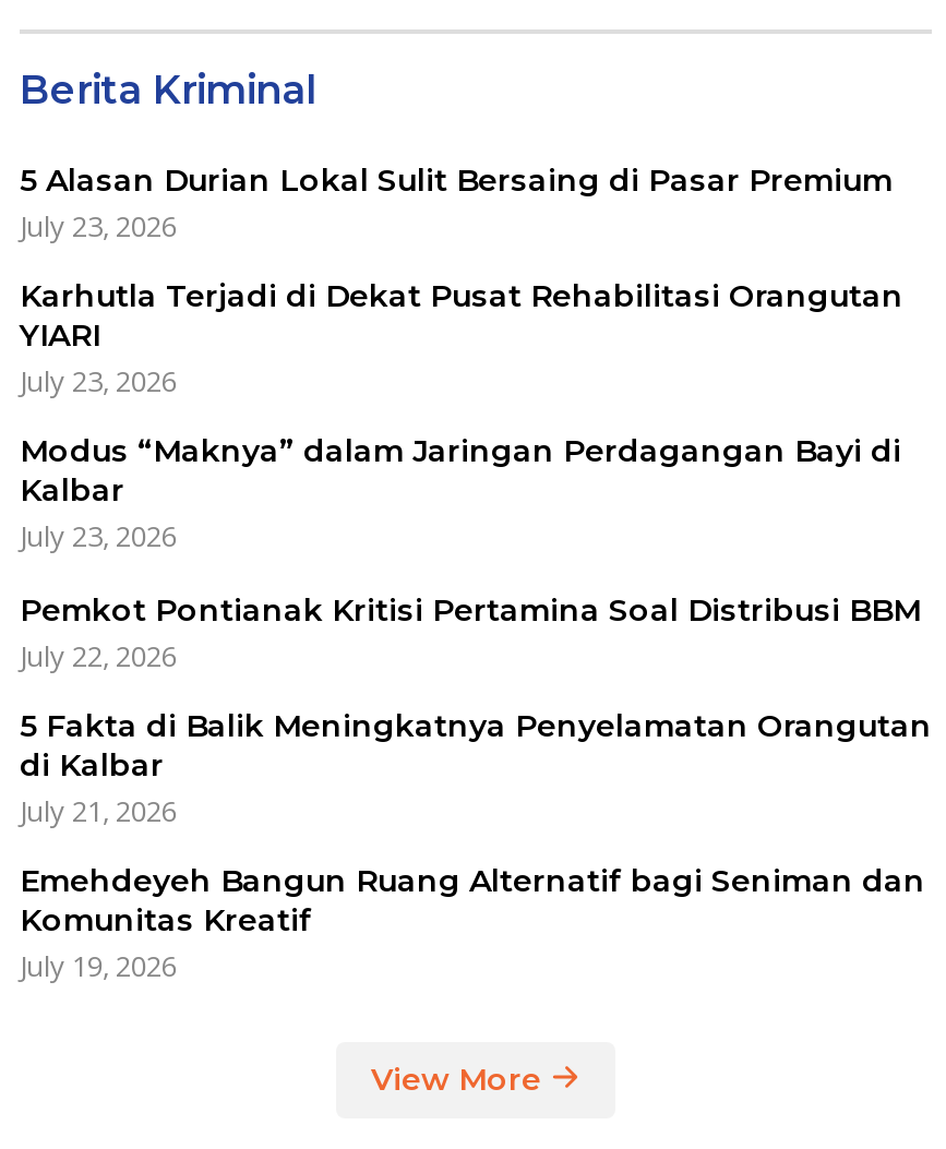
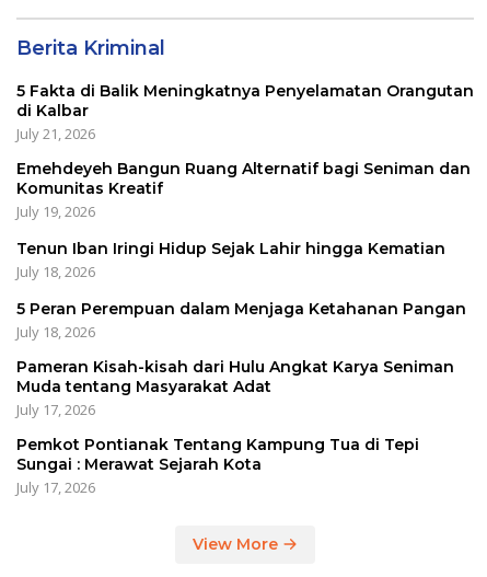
- 5 Alasan Durian Lokal Sulit Bersaing di Pasar Premium
- July 23, 2026
- Karhutla Terjadi di Dekat Pusat Rehabilitasi Orangutan
- YIARI
- July 23, 2026
- Modus “Maknya” dalam Jaringan Perdagangan Bayi di
- Kalbar
- July 23, 2026
- Pemkot Pontianak Kritisi Pertamina Soal Distribusi BBM
- July 22, 2026

moved up: 5 Fakta di Balik Meningkatnya Penyelamatan Orangutan | di Kalbar | July 21, 2026 | Emehdeyeh Bangun Ruang Alternatif bagi Seniman dan | Komunitas Kreatif | July 19, 2026

+ Tenun Iban Iringi Hidup Sejak Lahir hingga Kematian
+ July 18, 2026
+ 5 Peran Perempuan dalam Menjaga Ketahanan Pangan
+ July 18, 2026
+ Pameran Kisah-kisah dari Hulu Angkat Karya Seniman
+ Muda tentang Masyarakat Adat
+ July 17, 2026
+ Pemkot Pontianak Tentang Kampung Tua di Tepi
+ Sungai : Merawat Sejarah Kota
+ July 17, 2026
